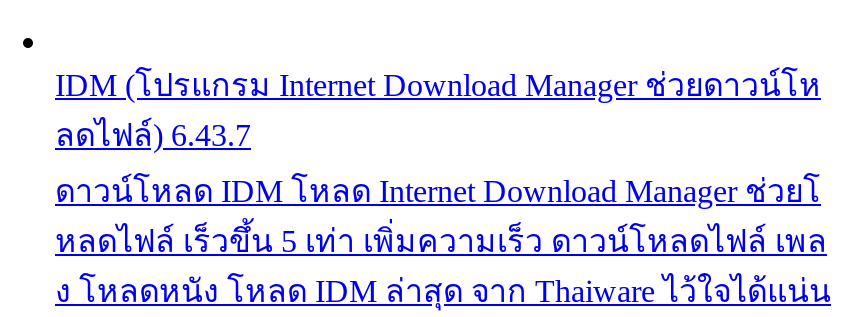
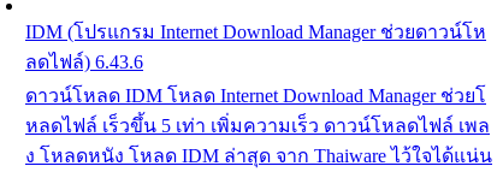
- ลดไฟล์) 6.43.7
+ ลดไฟล์) 6.43.6
